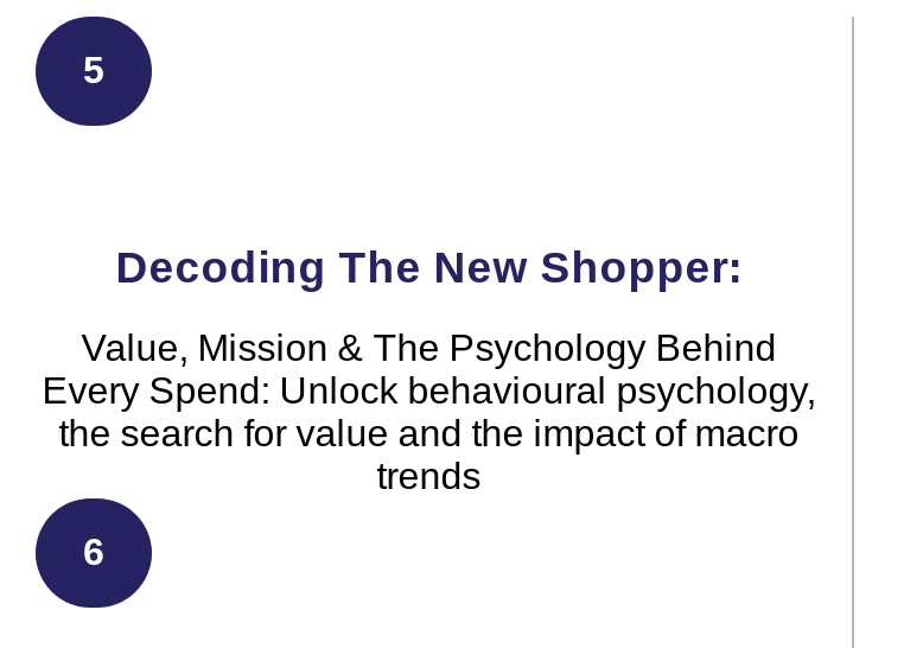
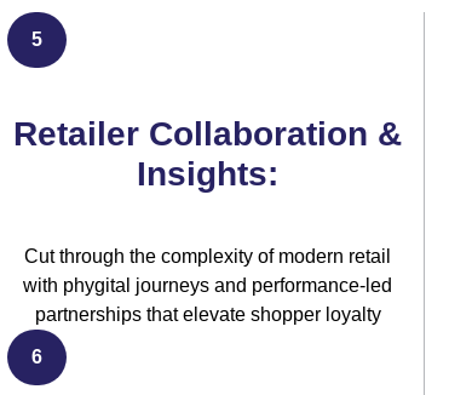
- Decoding The New Shopper:
+ Retailer Collaboration &
+ Insights:

- Value, Mission & The Psychology Behind
- Every Spend: Unlock behavioural psychology,
- the search for value and the impact of macro
- trends
+ Cut through the complexity of modern retail
+ with phygital journeys and performance-led
+ partnerships that elevate shopper loyalty
